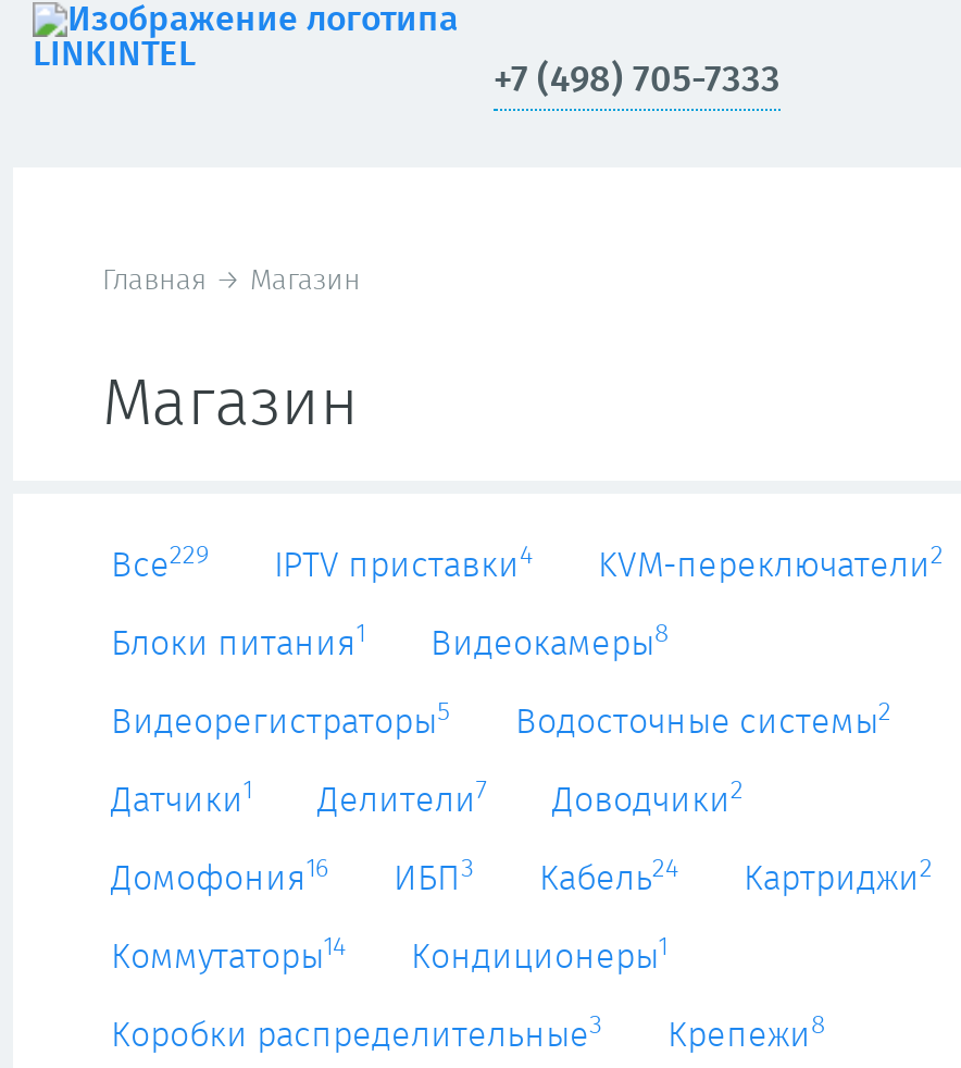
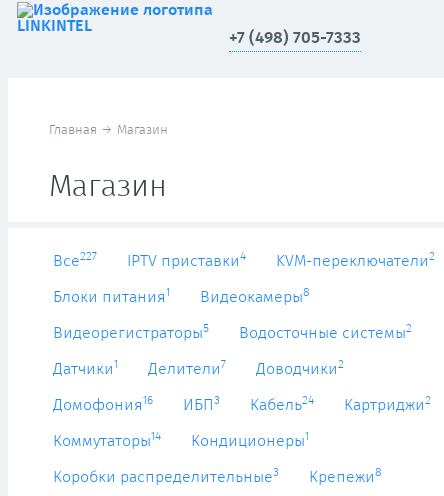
- Все229
+ Все227
